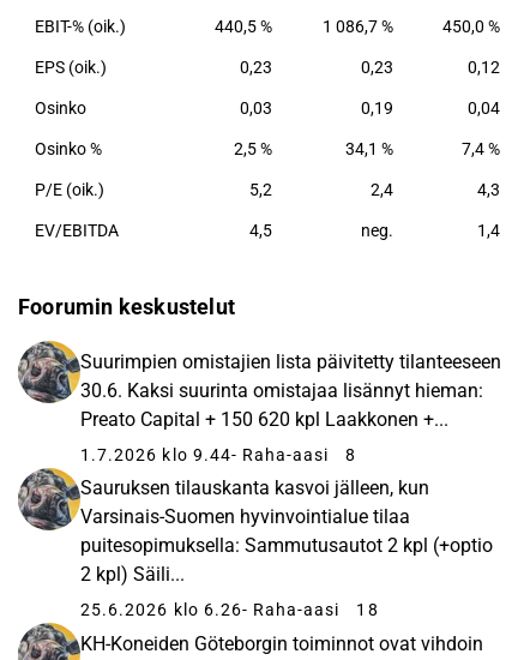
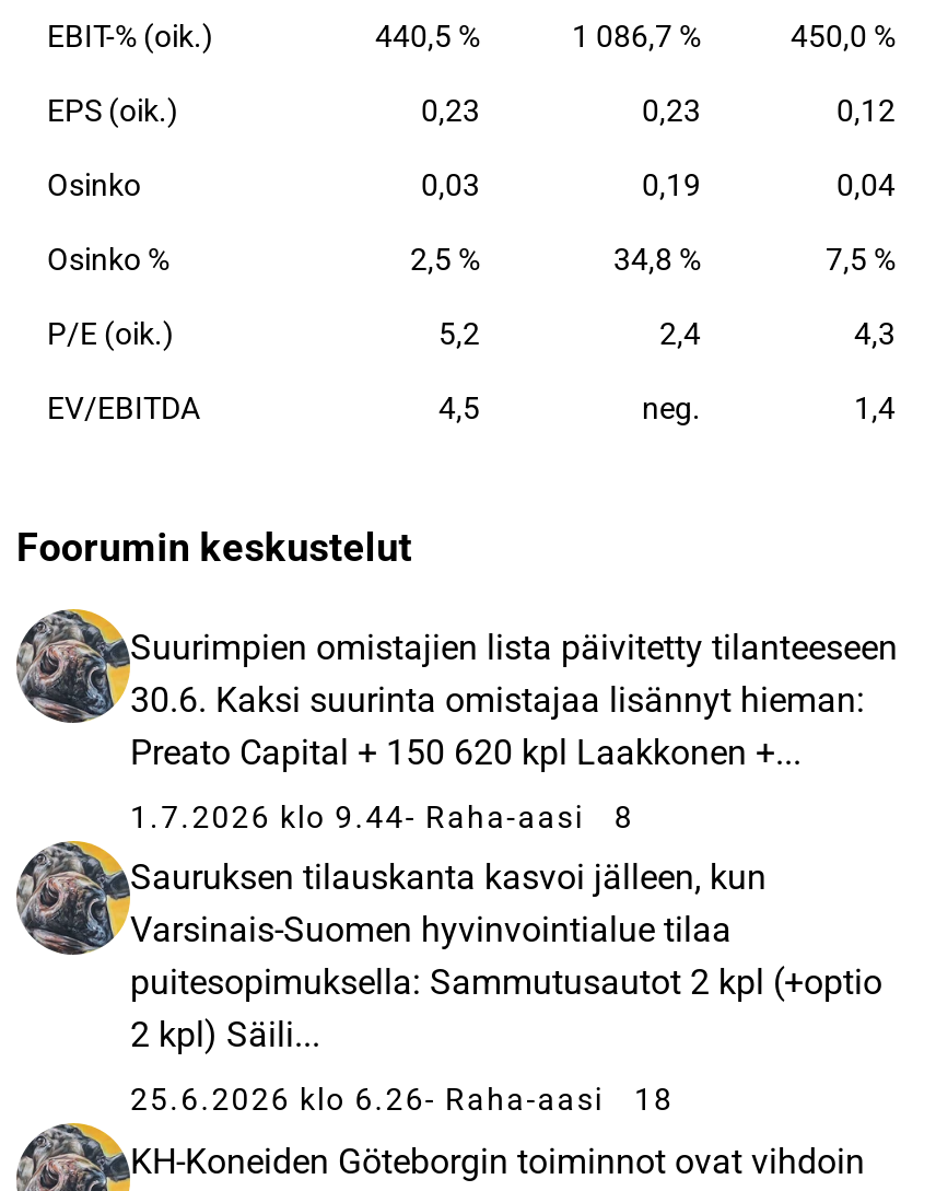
- 34,1 %
+ 34,8 %

- 7,4 %
+ 7,5 %
